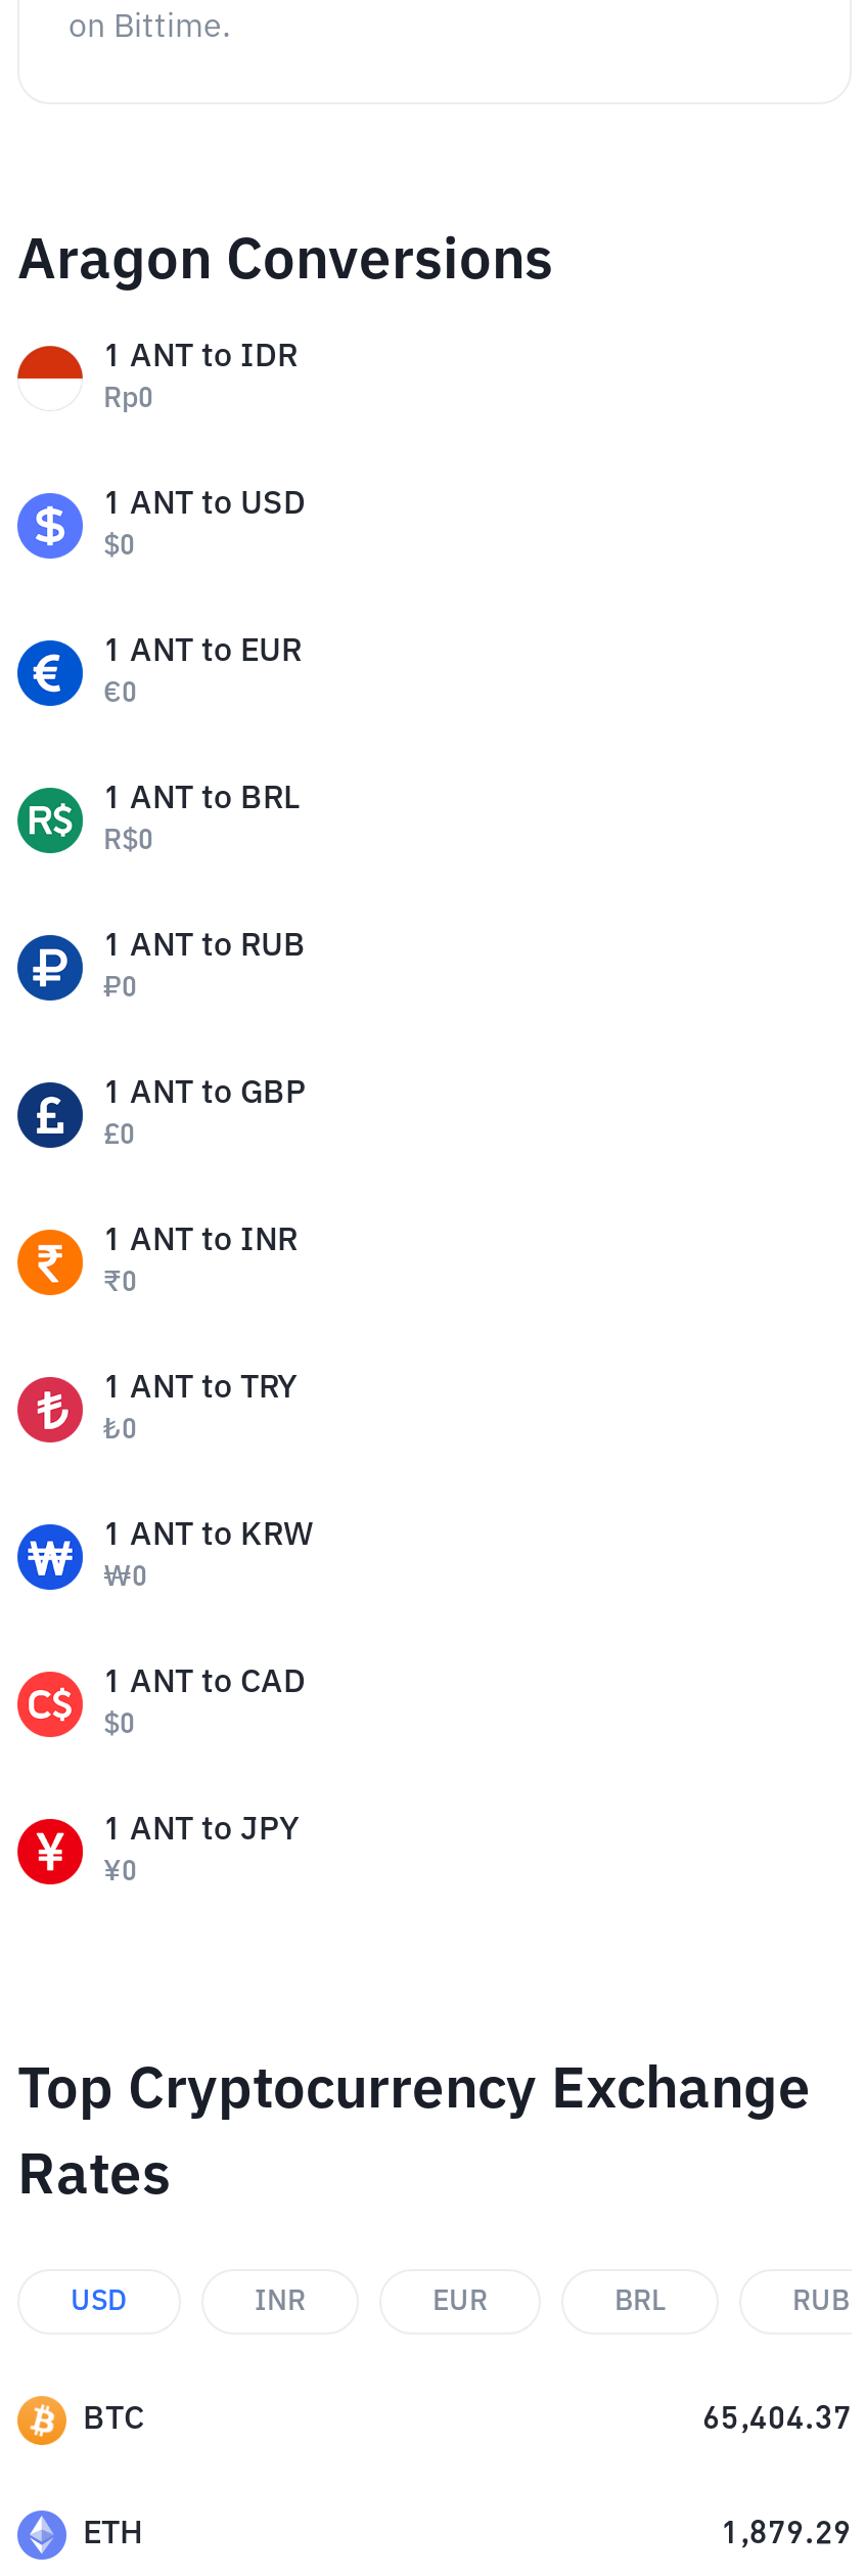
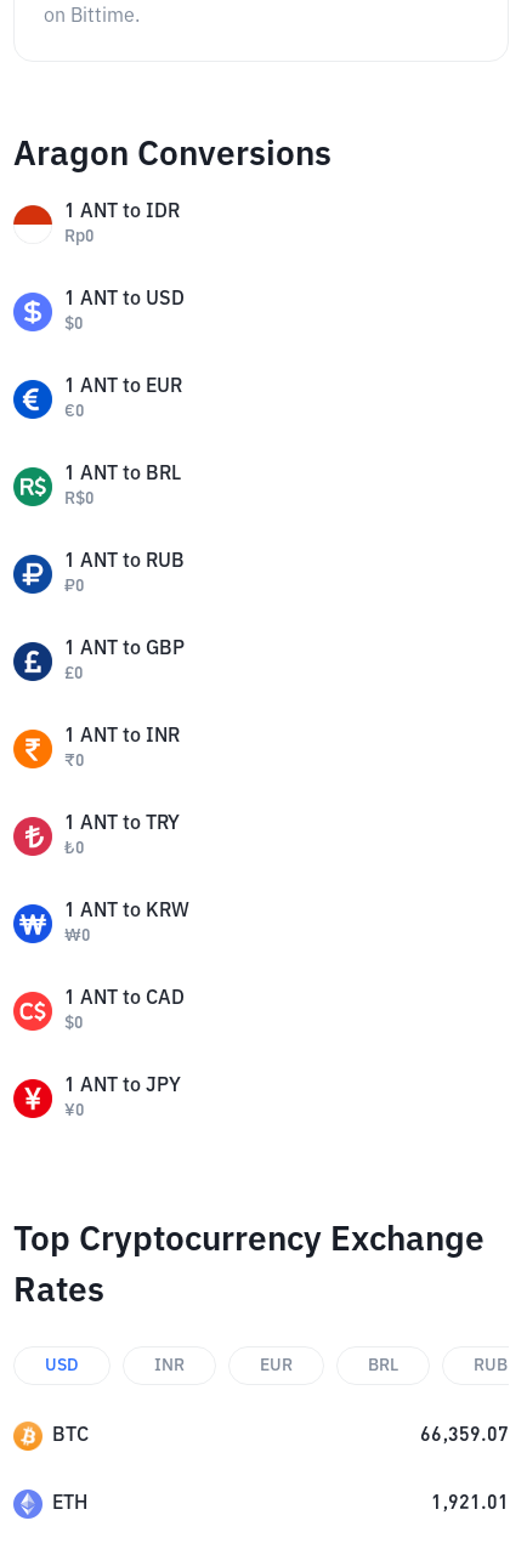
- 65,404.37
+ 66,359.07

- 1,879.29
+ 1,921.01
